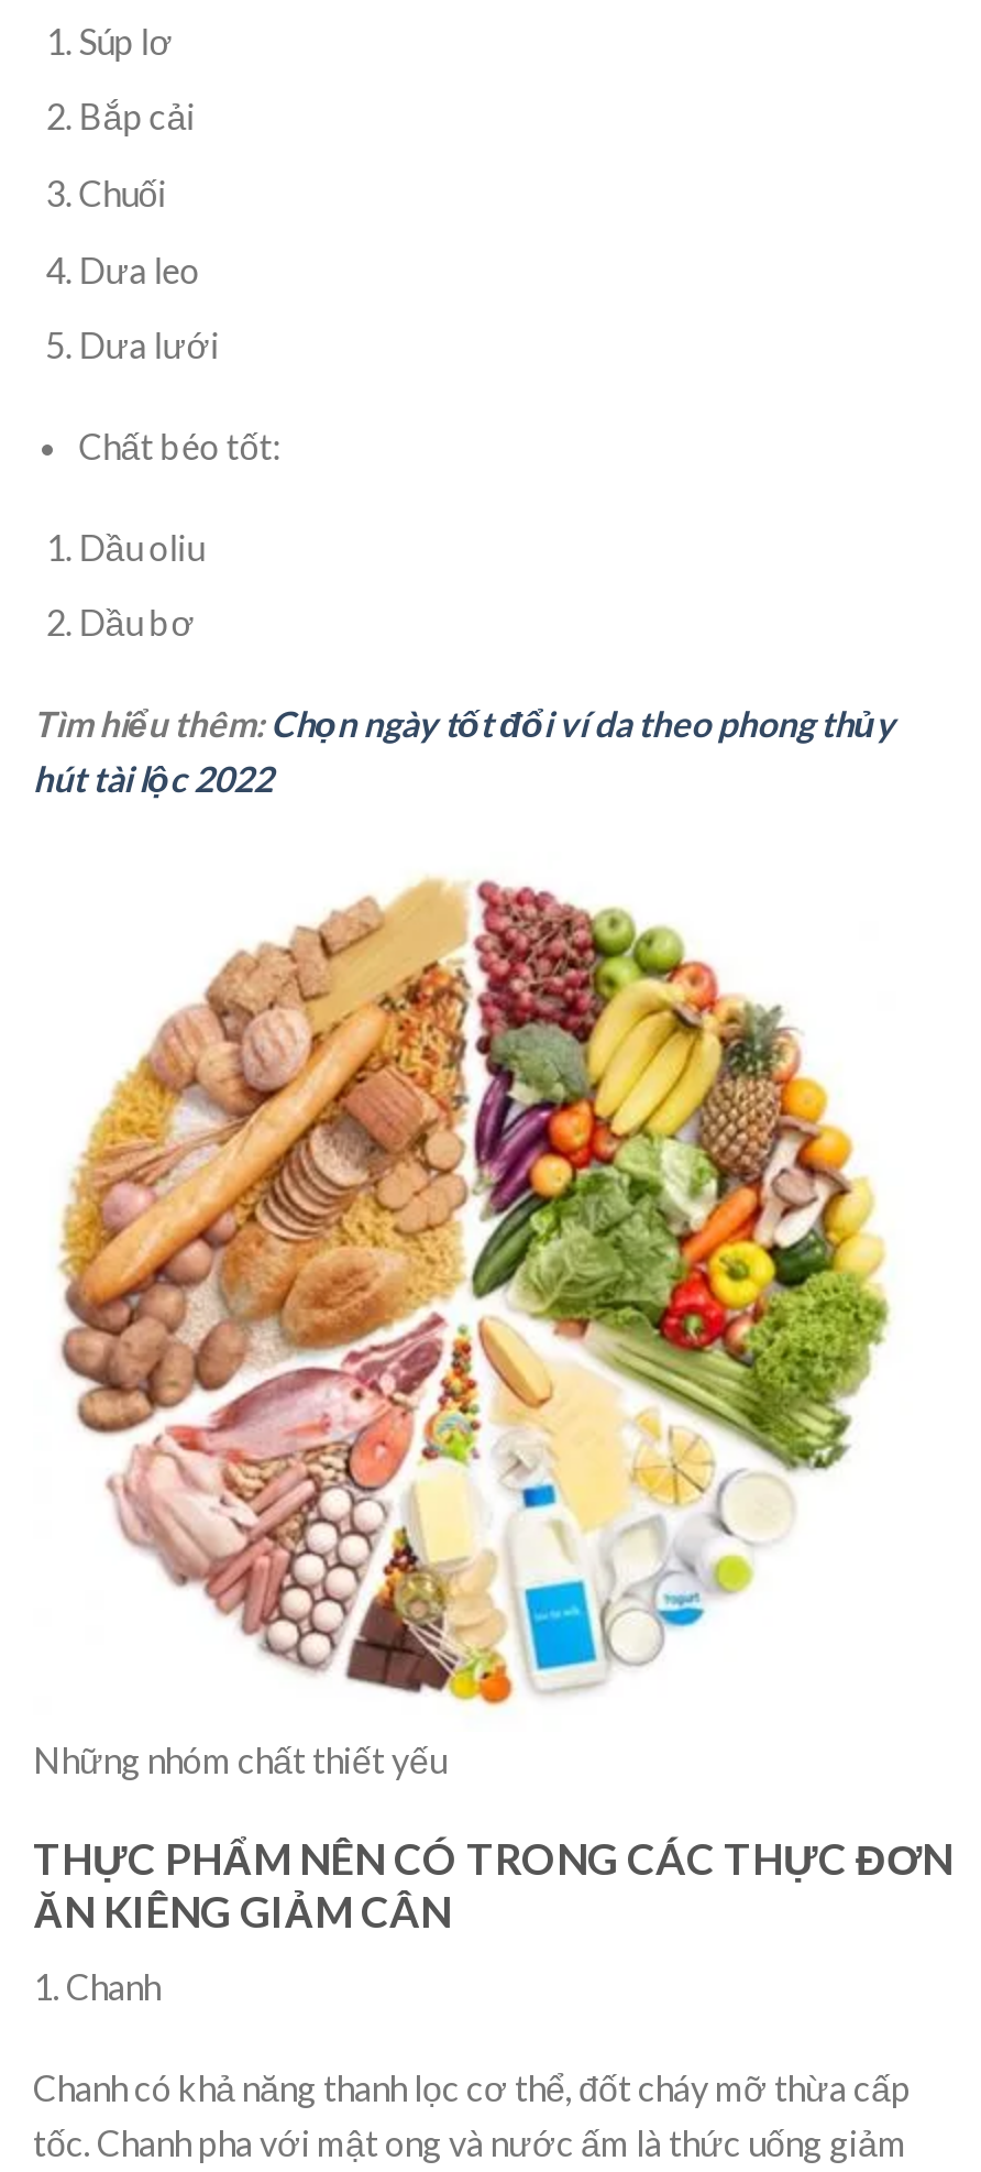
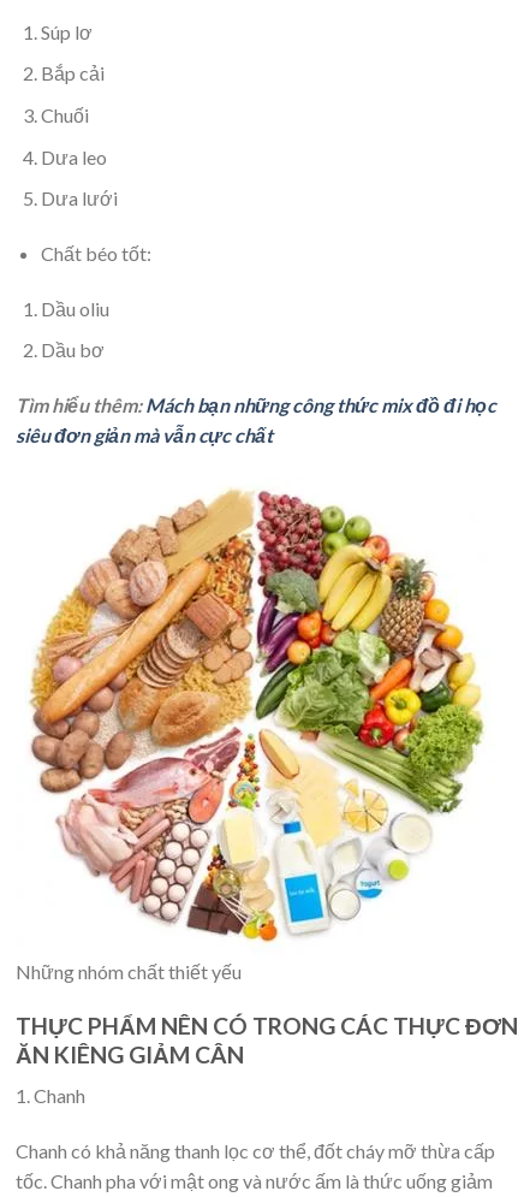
- Tìm hiểu thêm: Chọn ngày tốt đổi ví da theo phong thủy
- hút tài lộc 2022
+ Tìm hiểu thêm: Mách bạn những công thức mix đồ đi học
+ siêu đơn giản mà vẫn cực chất
